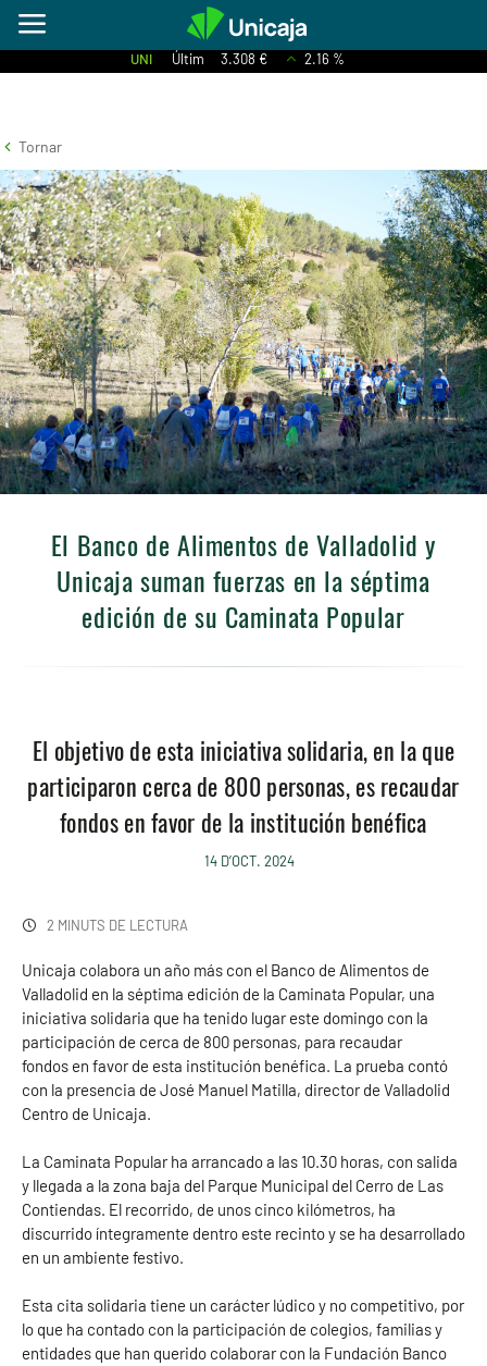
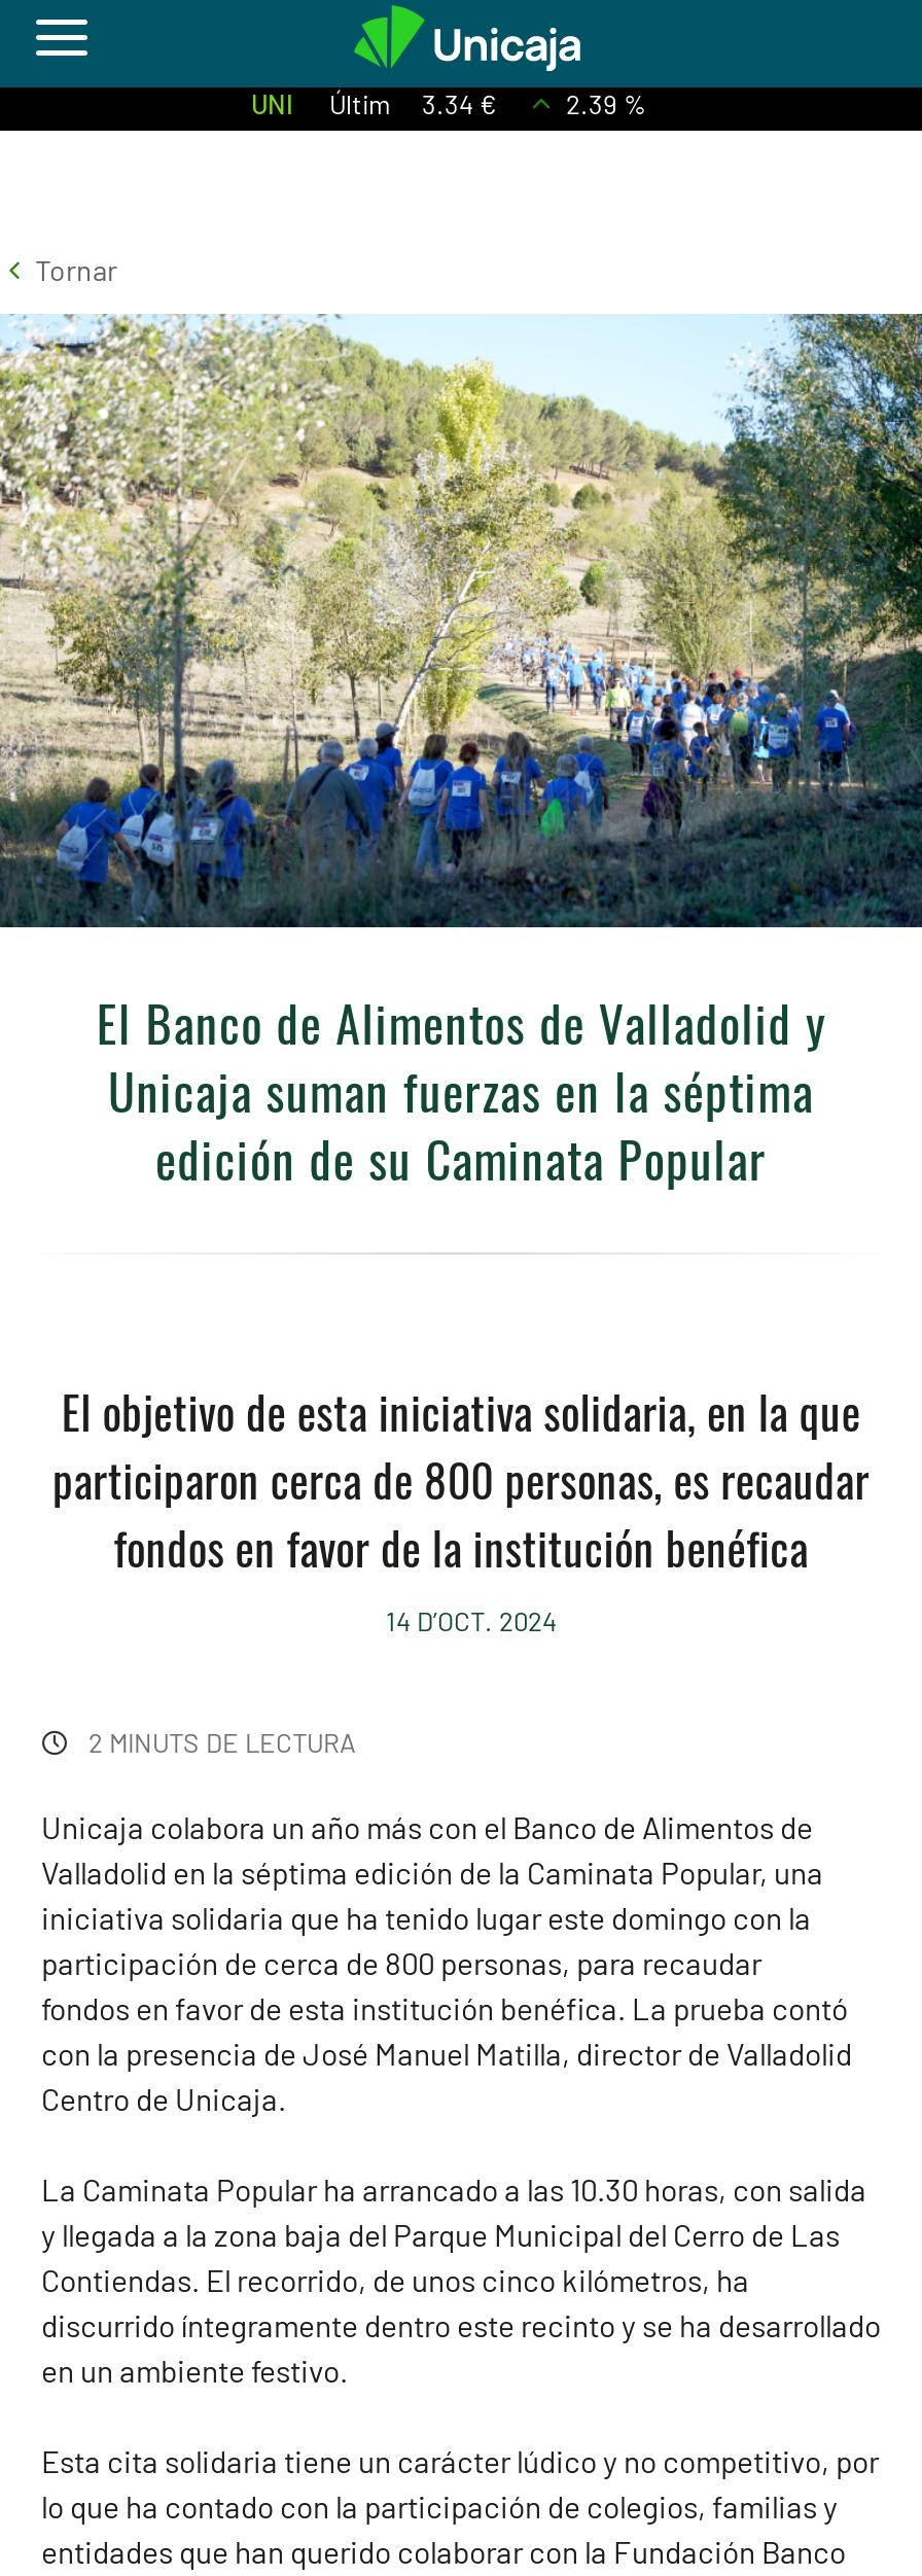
- UNI Últim 3.308 €
+ UNI Últim 3.34 €

- 2.16 %
+ 2.39 %
